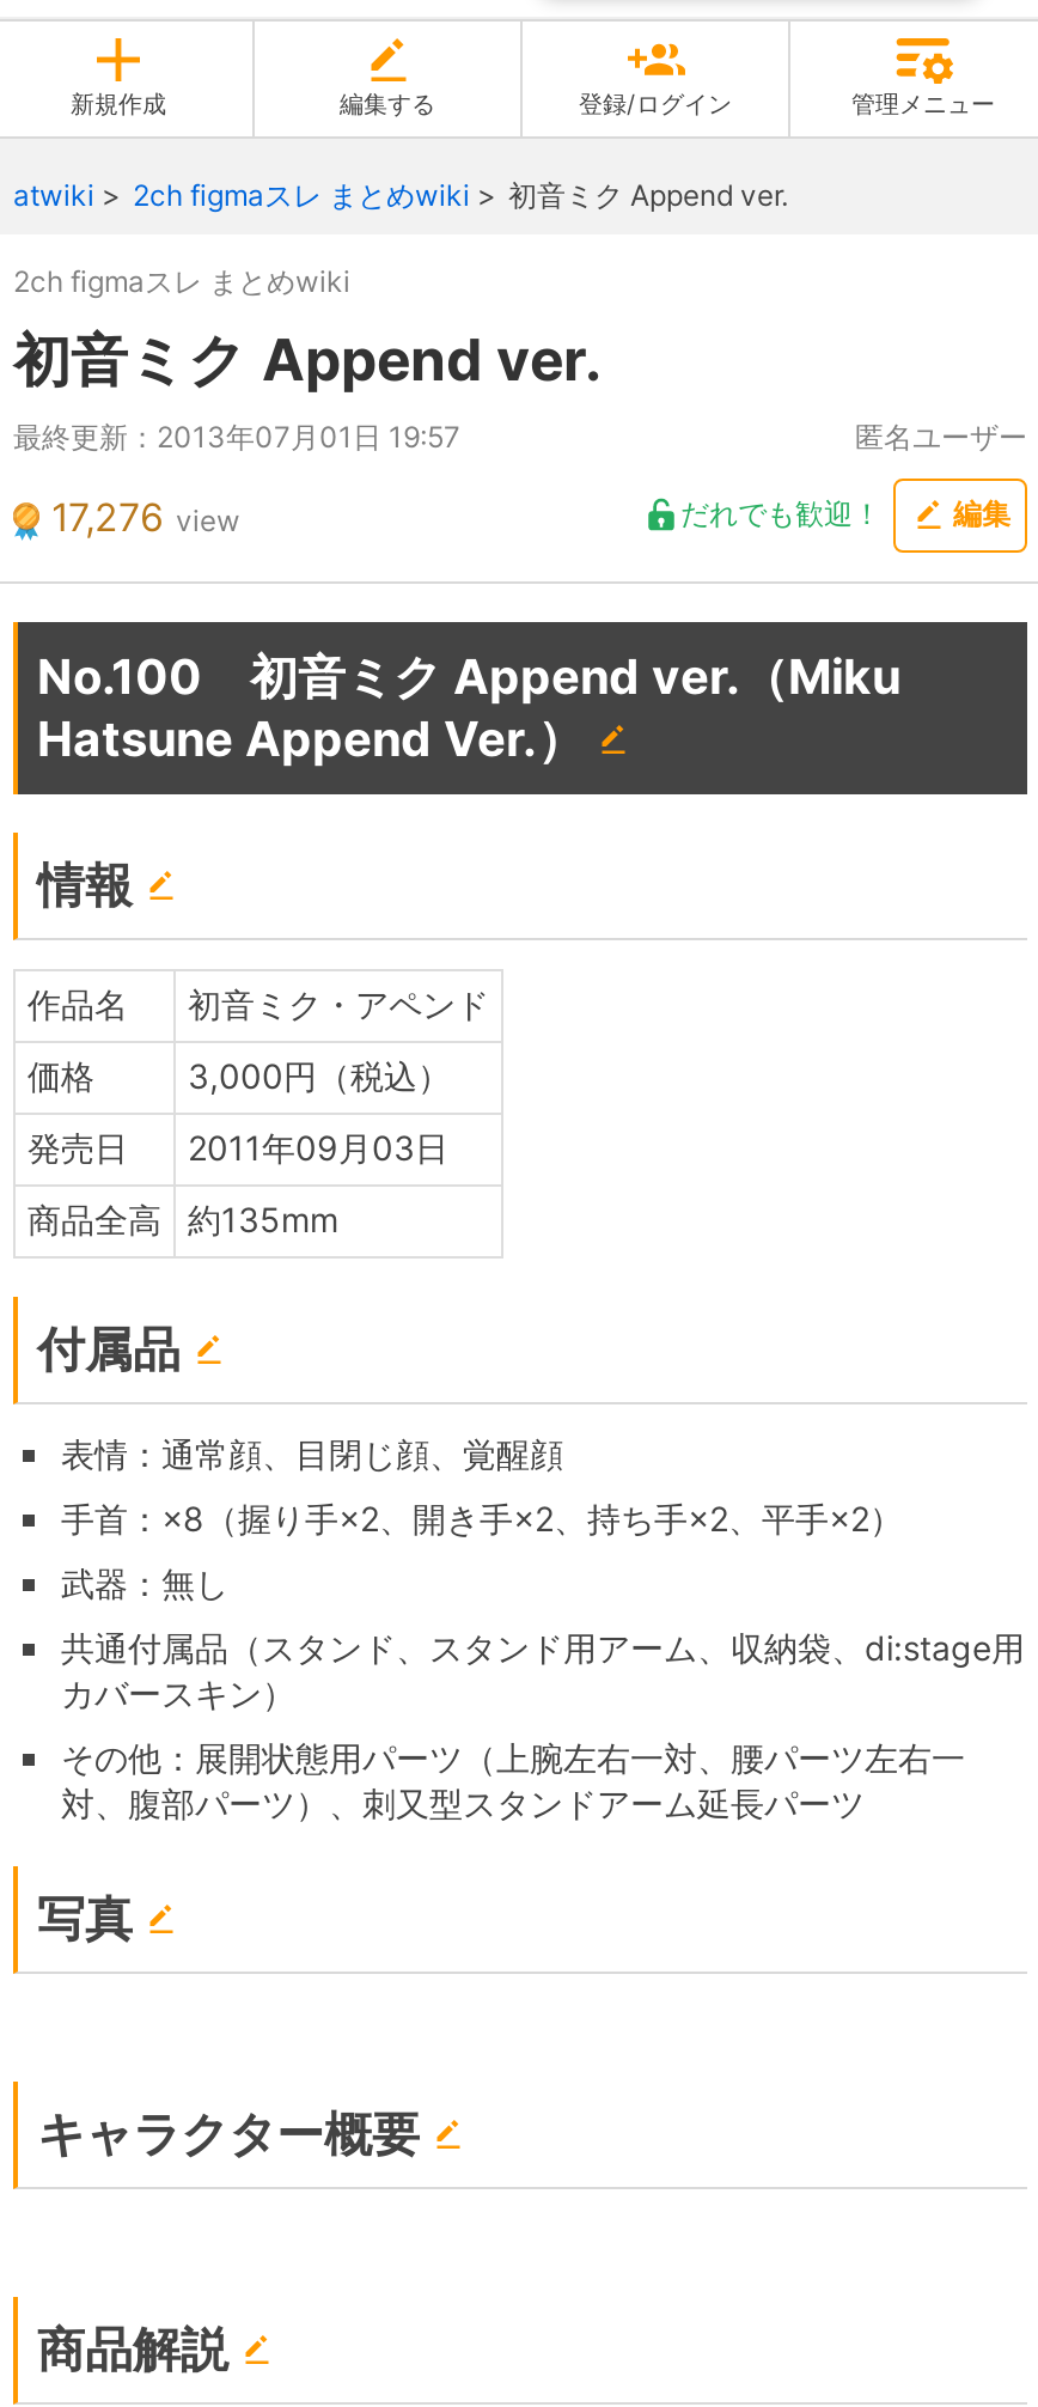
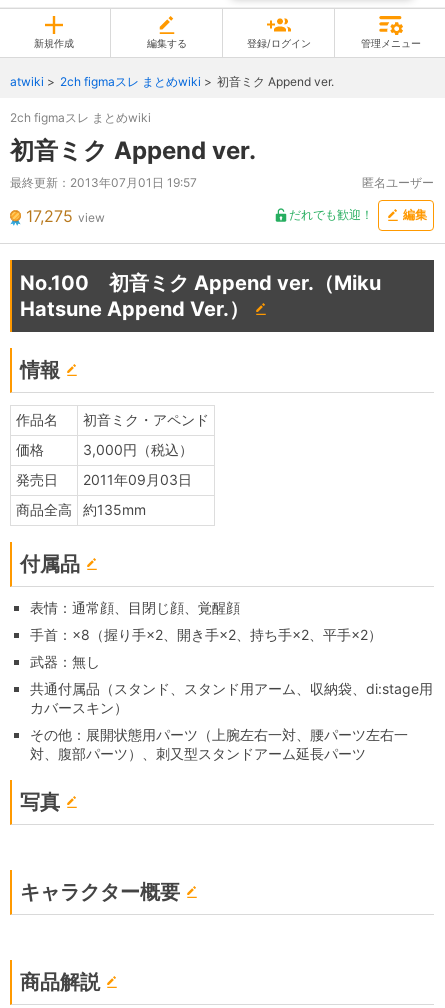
- 17,276 view
+ 17,275 view
